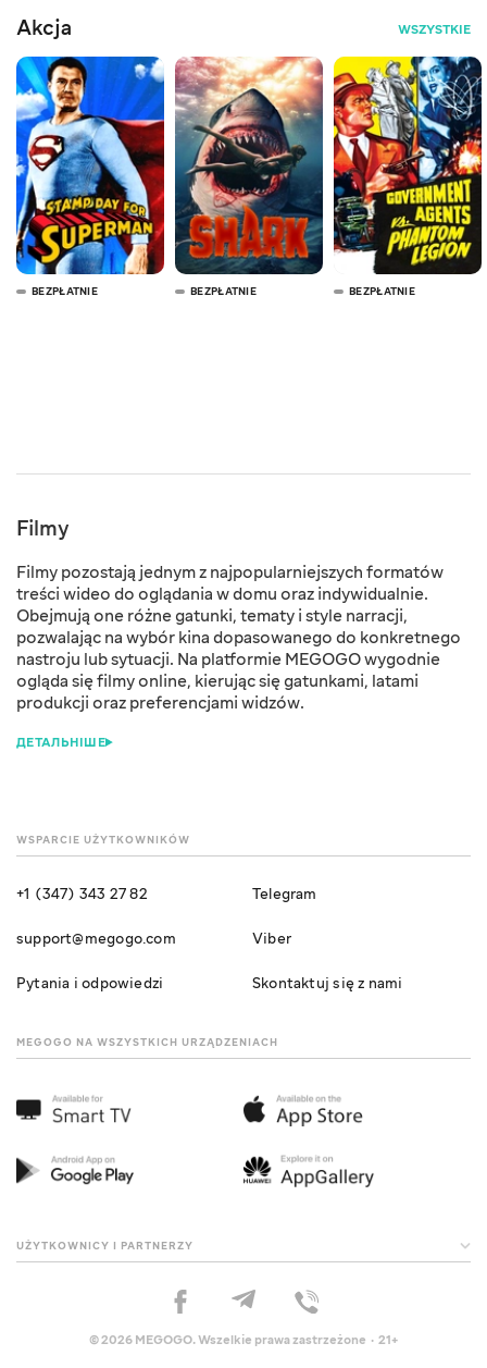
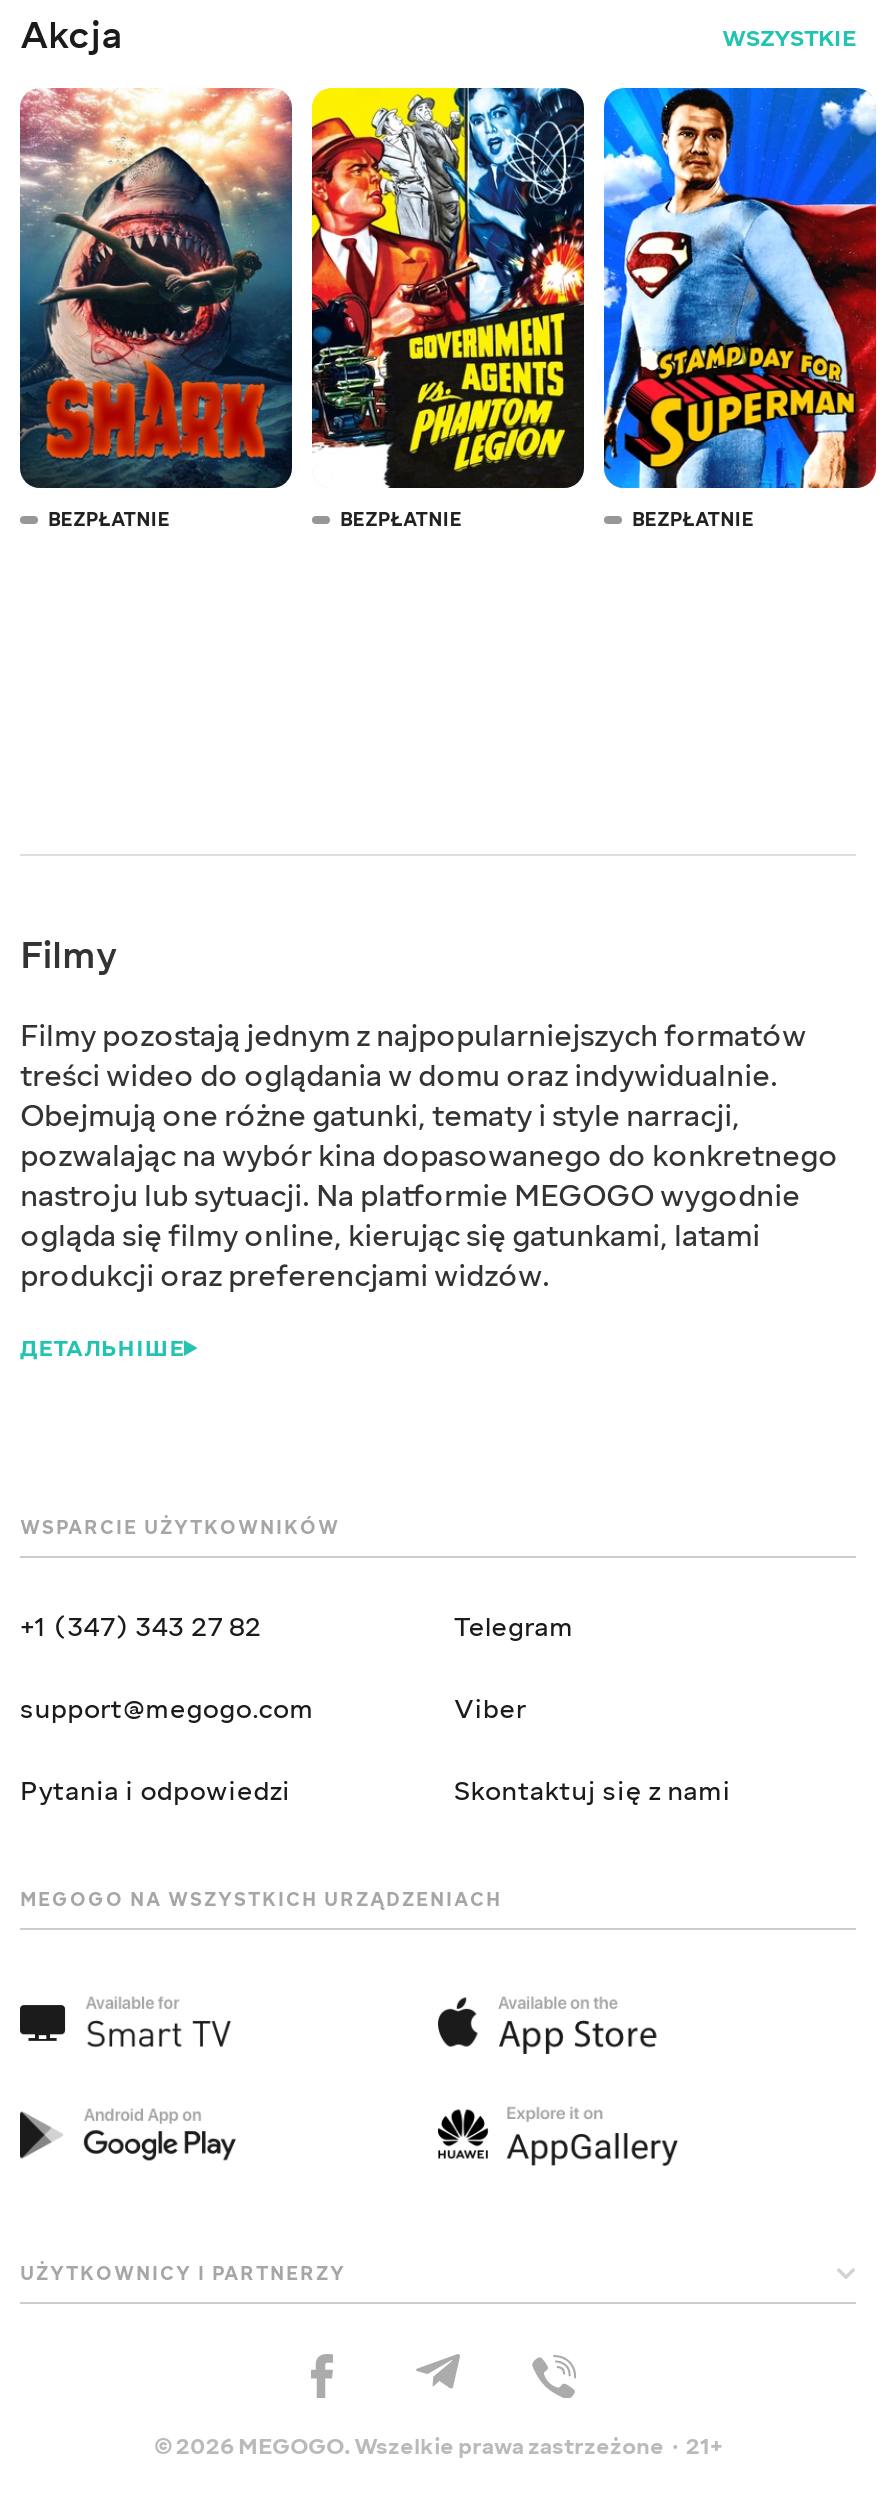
- [image]
+ [image]

- [image]
+ [image]

- [image]
+ [image]
